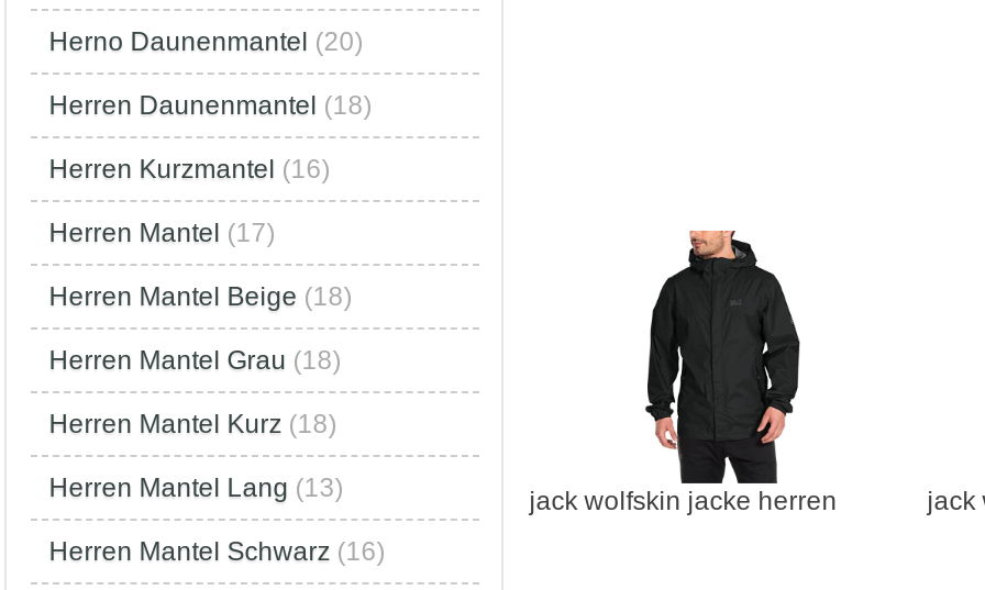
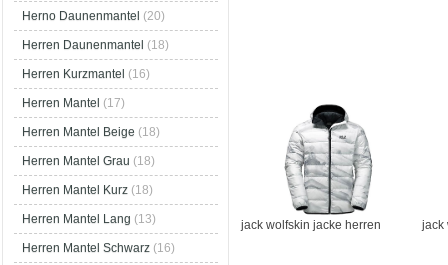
- [image]
+ [image]
